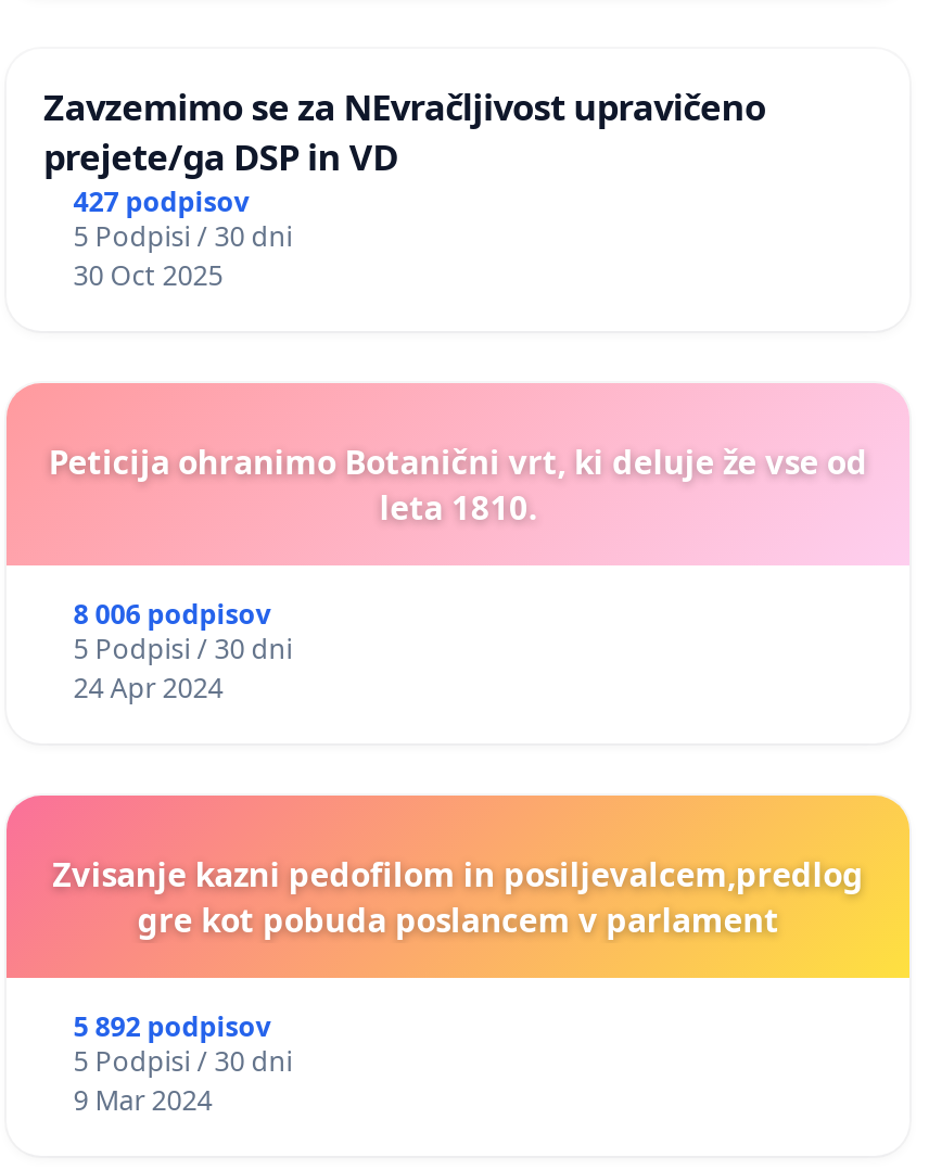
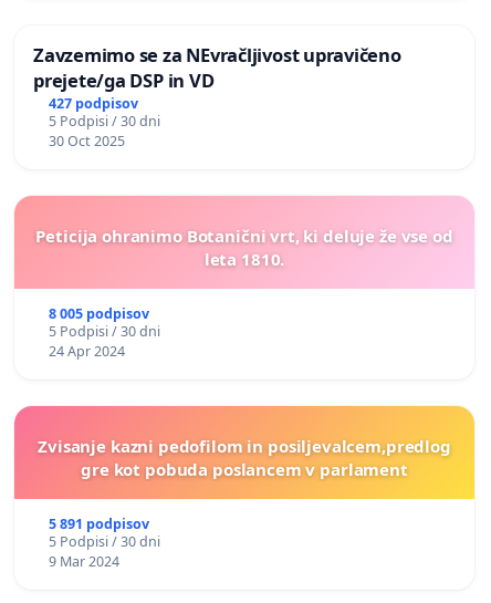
- 8 006 podpisov
+ 8 005 podpisov

- 5 892 podpisov
+ 5 891 podpisov
